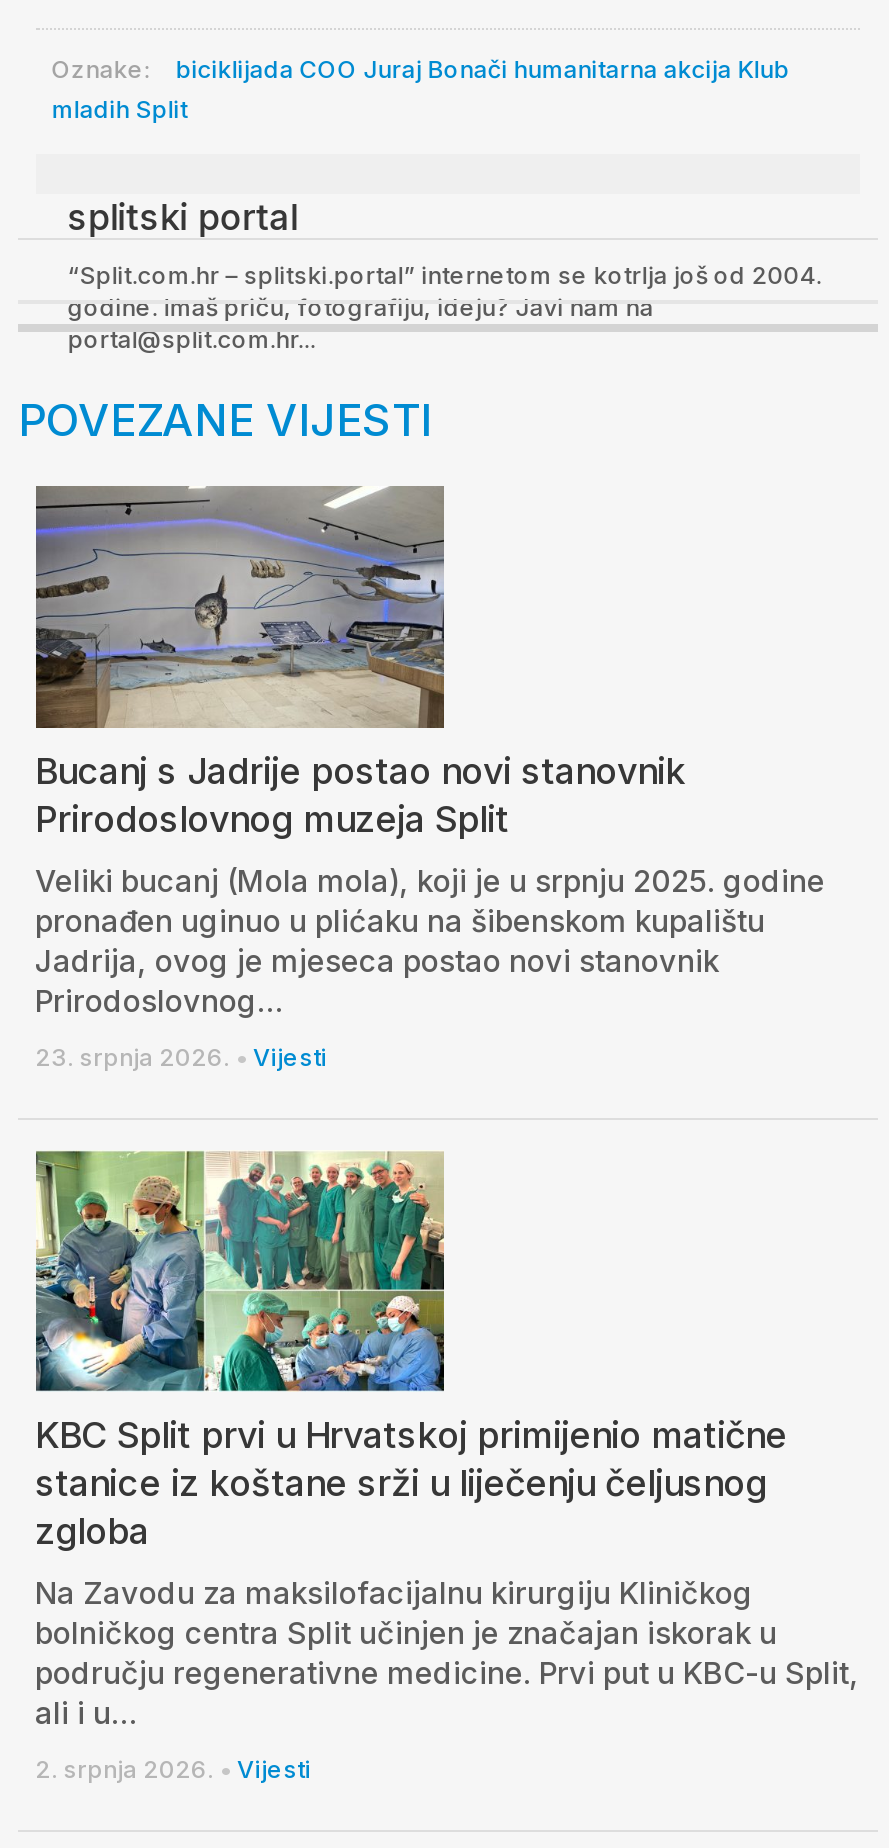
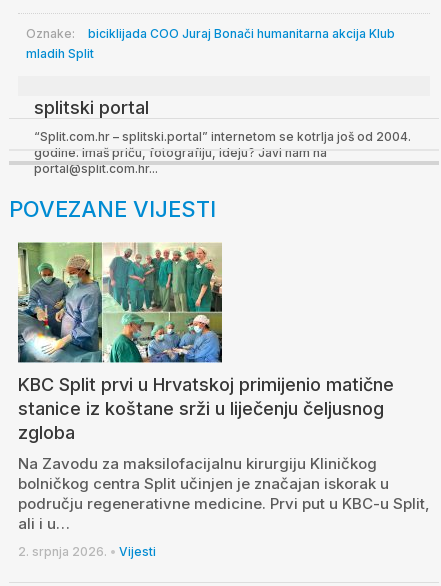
- [image]
- Bucanj s Jadrije postao novi stanovnik
- Prirodoslovnog muzeja Split
- Veliki bucanj (Mola mola), koji je u srpnju 2025. godine
- pronađen uginuo u plićaku na šibenskom kupalištu
- Jadrija, ovog je mjeseca postao novi stanovnik
- Prirodoslovnog…
- 23. srpnja 2026. • Vijesti
